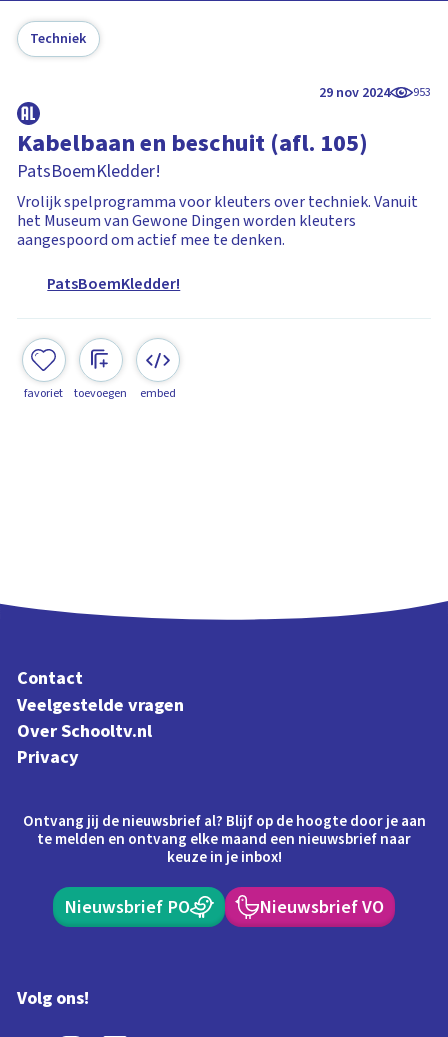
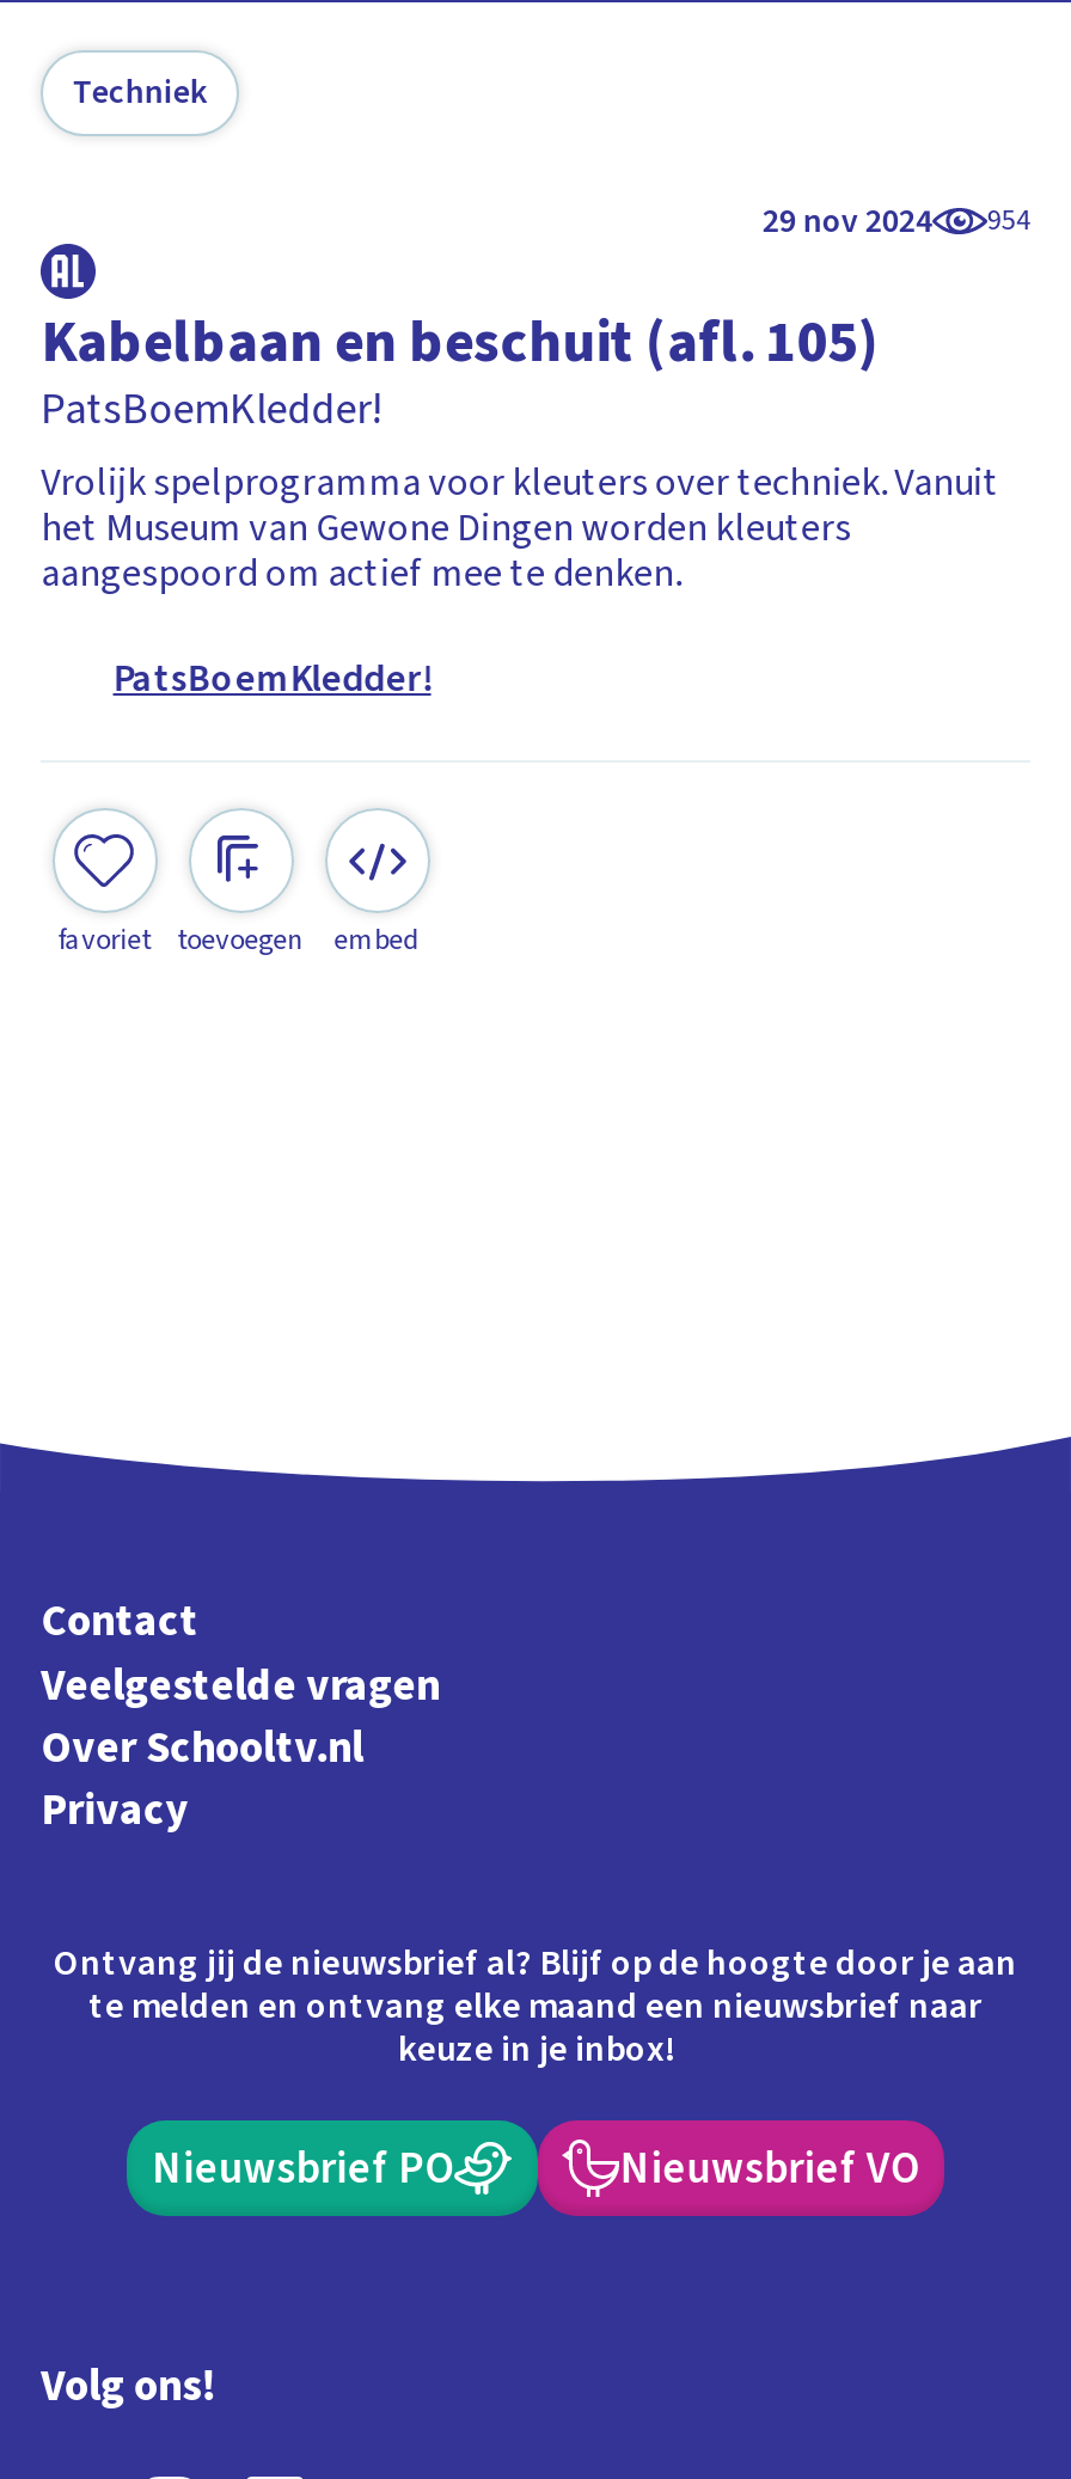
- 29 nov 2024 953
+ 29 nov 2024 954
